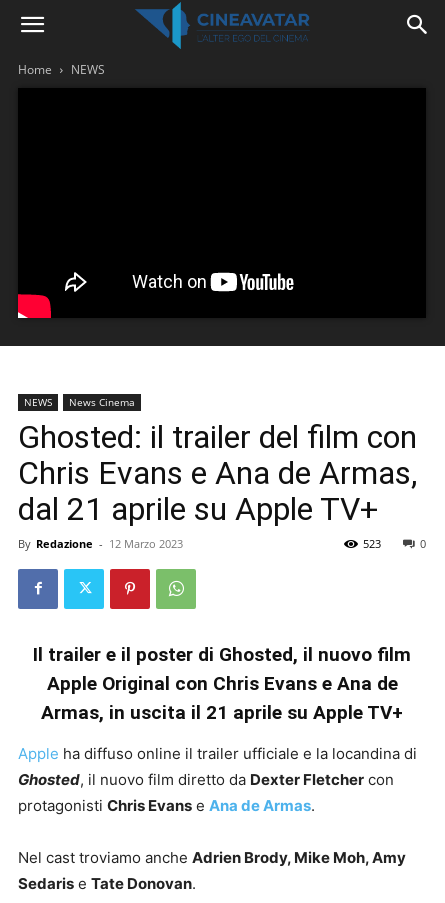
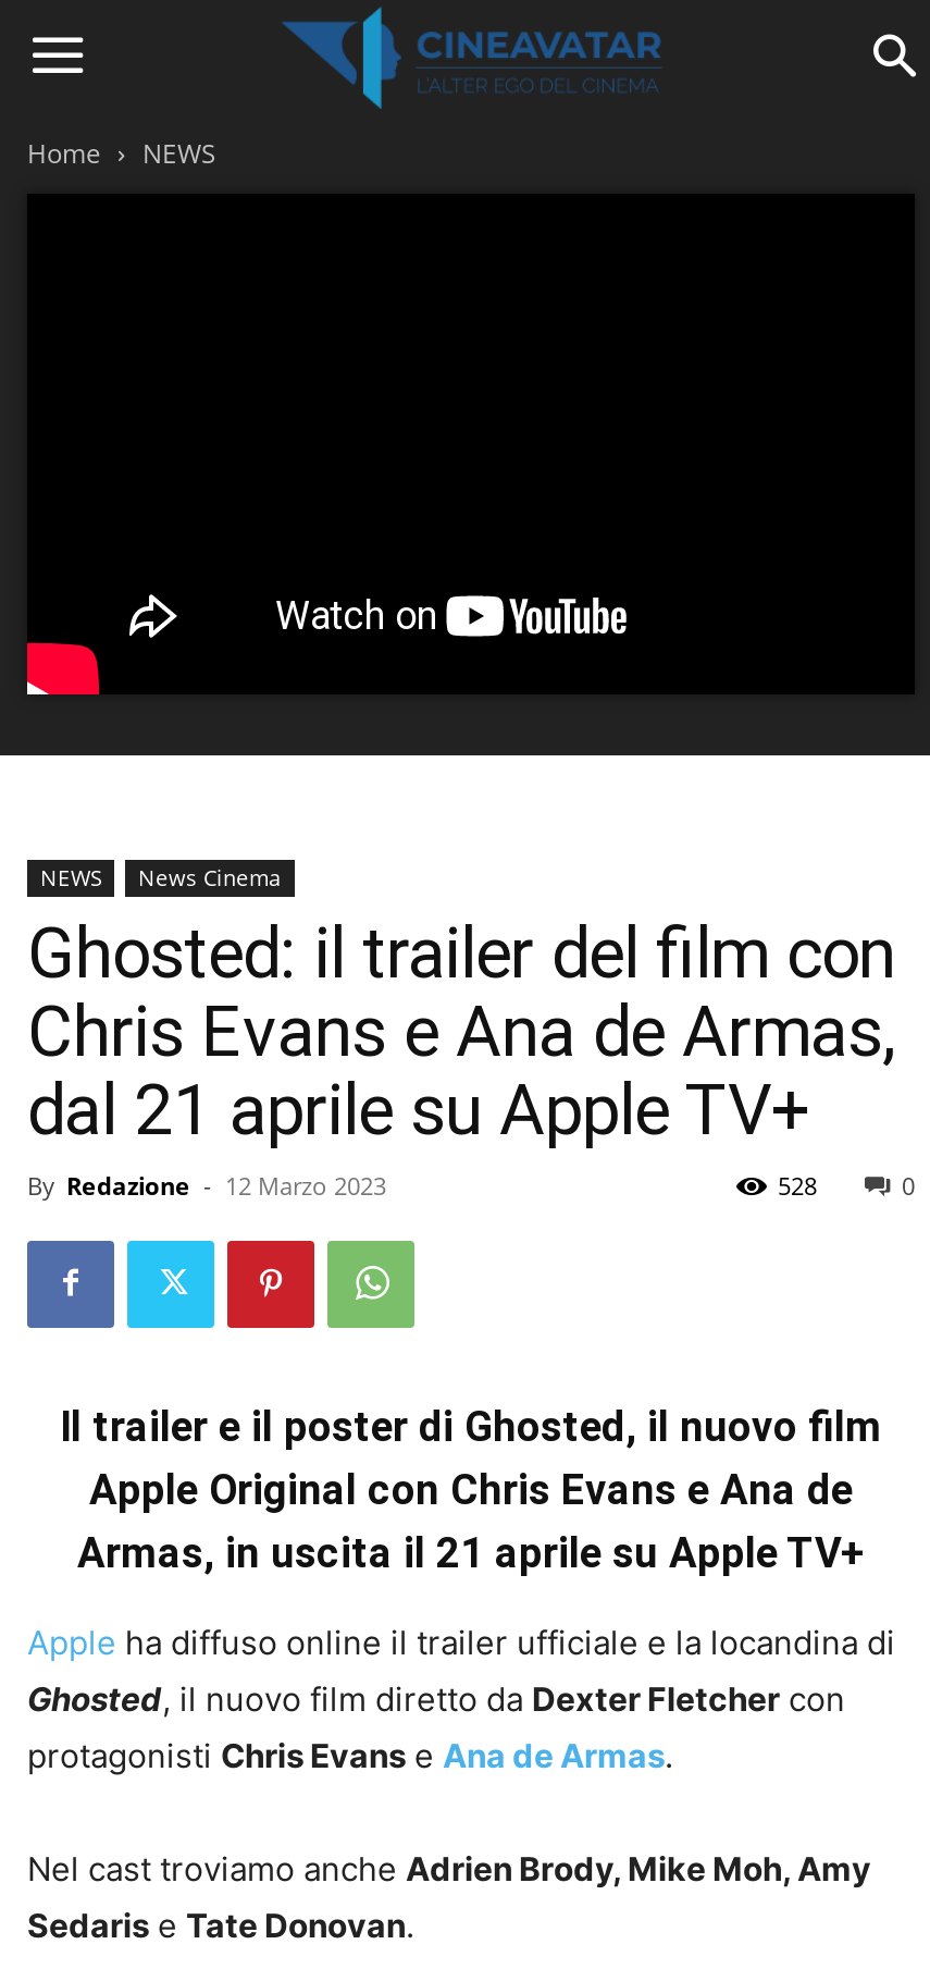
- 523
+ 528
